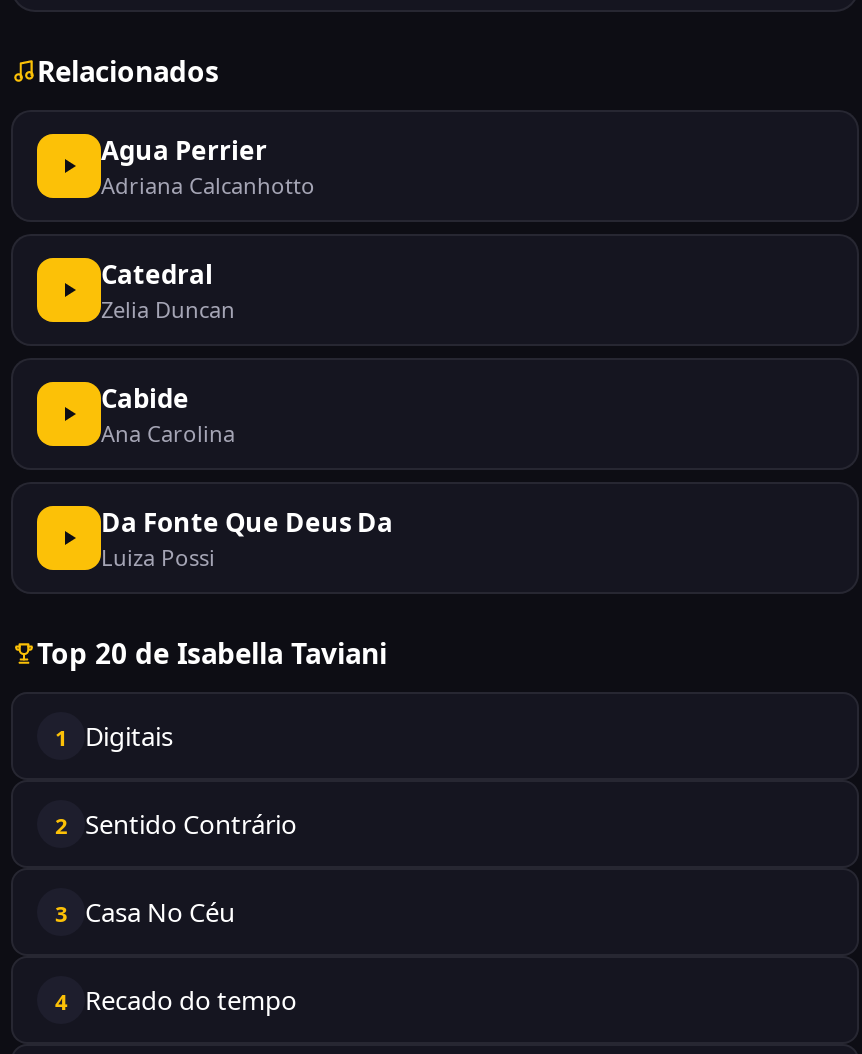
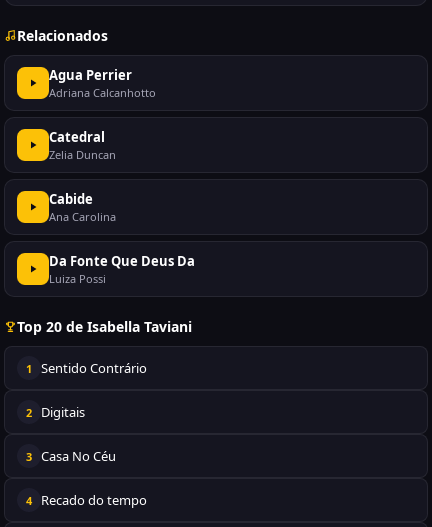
- 1 Digitais
+ 1 Sentido Contrário

- 2 Sentido Contrário
+ 2 Digitais
